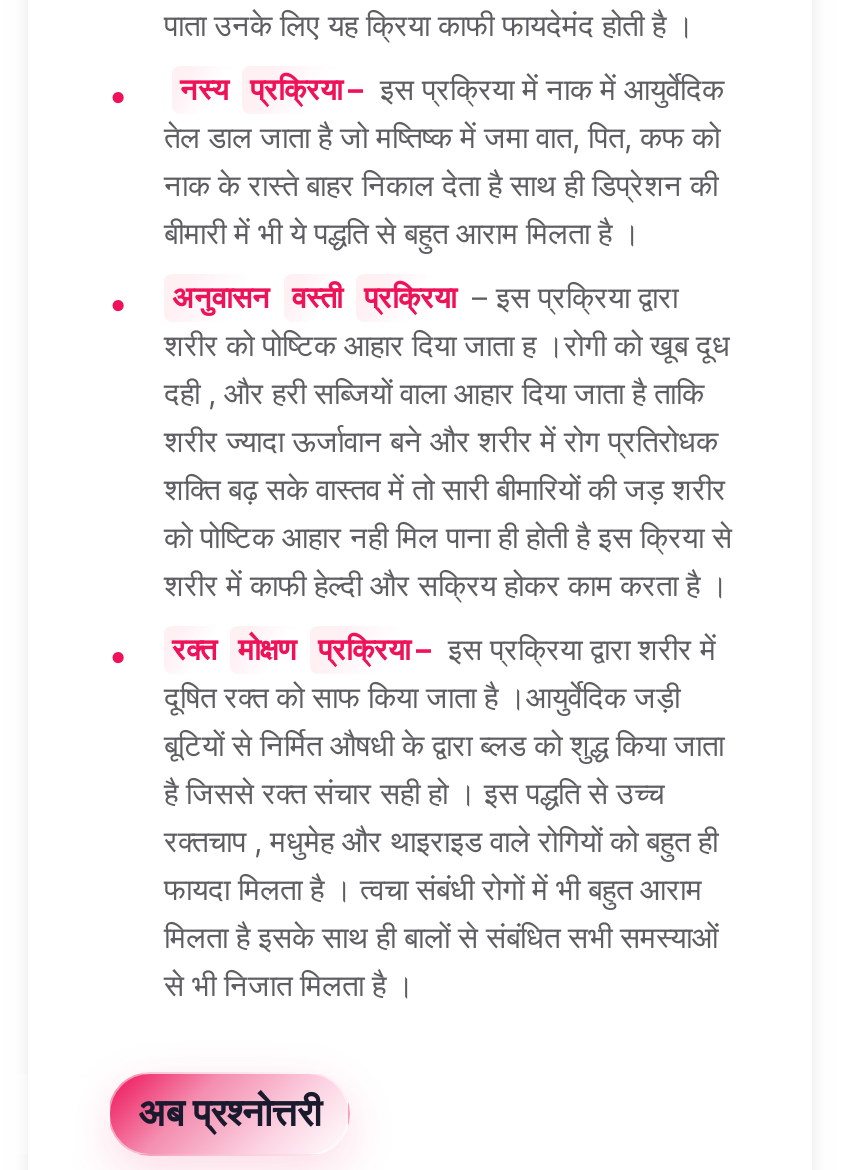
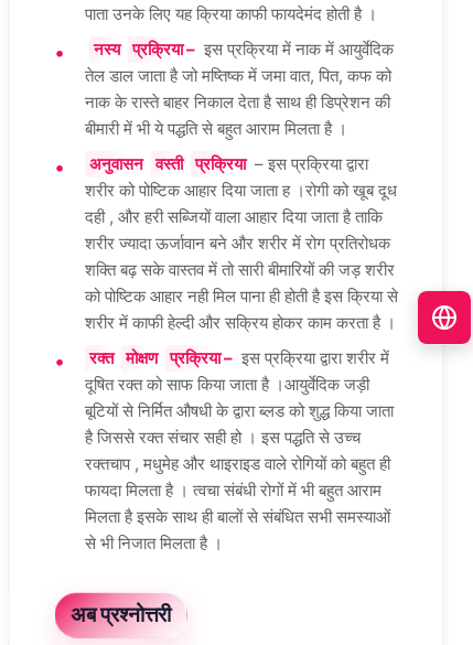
+ [image]
